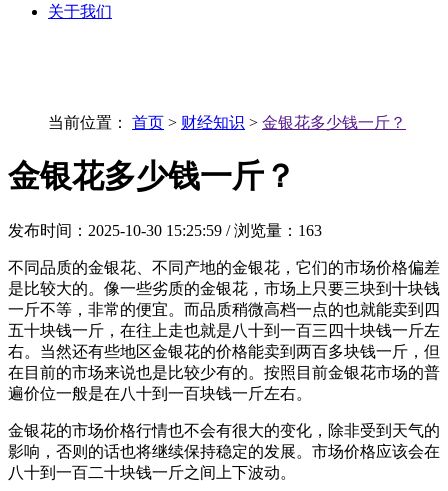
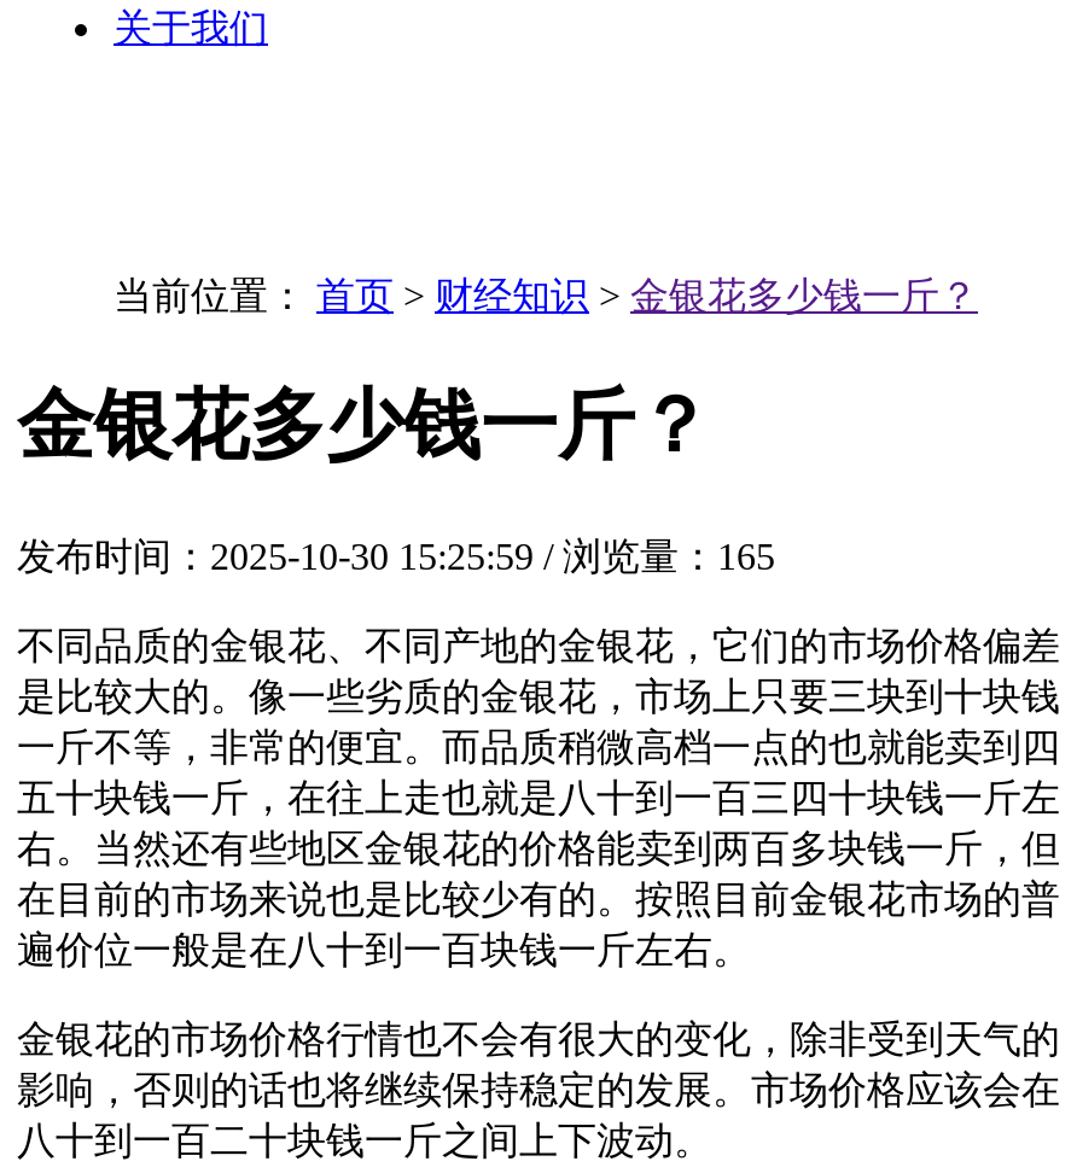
- 发布时间：2025-10-30 15:25:59 / 浏览量：163
+ 发布时间：2025-10-30 15:25:59 / 浏览量：165
